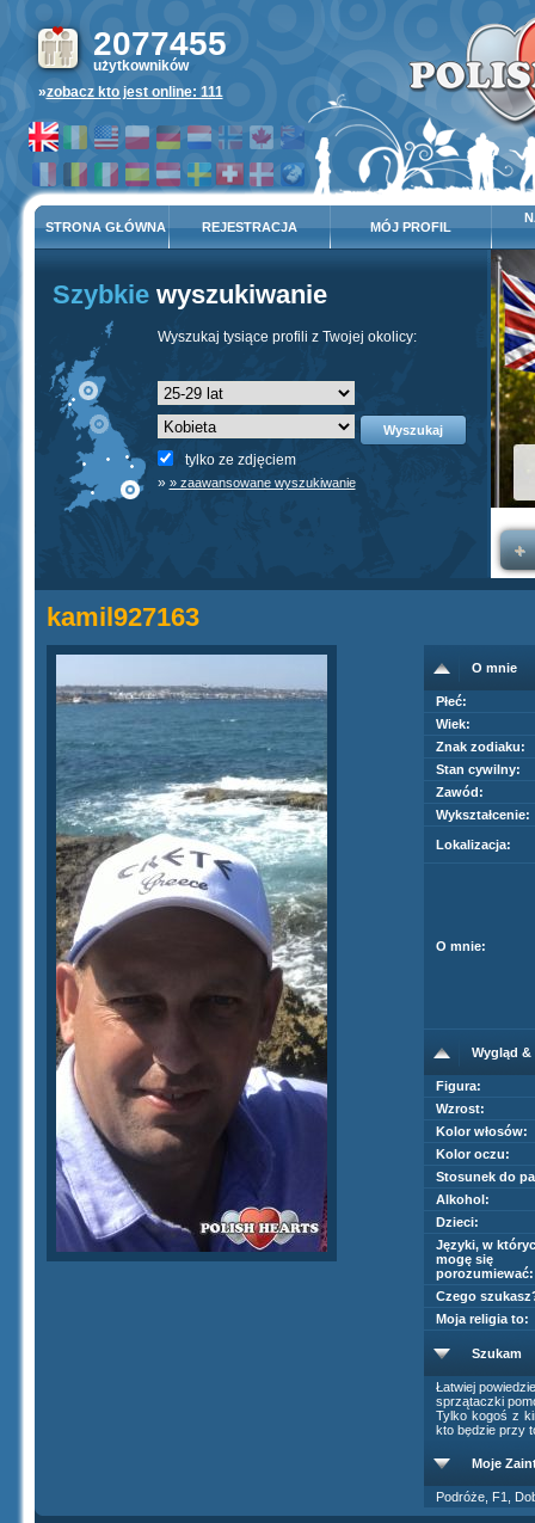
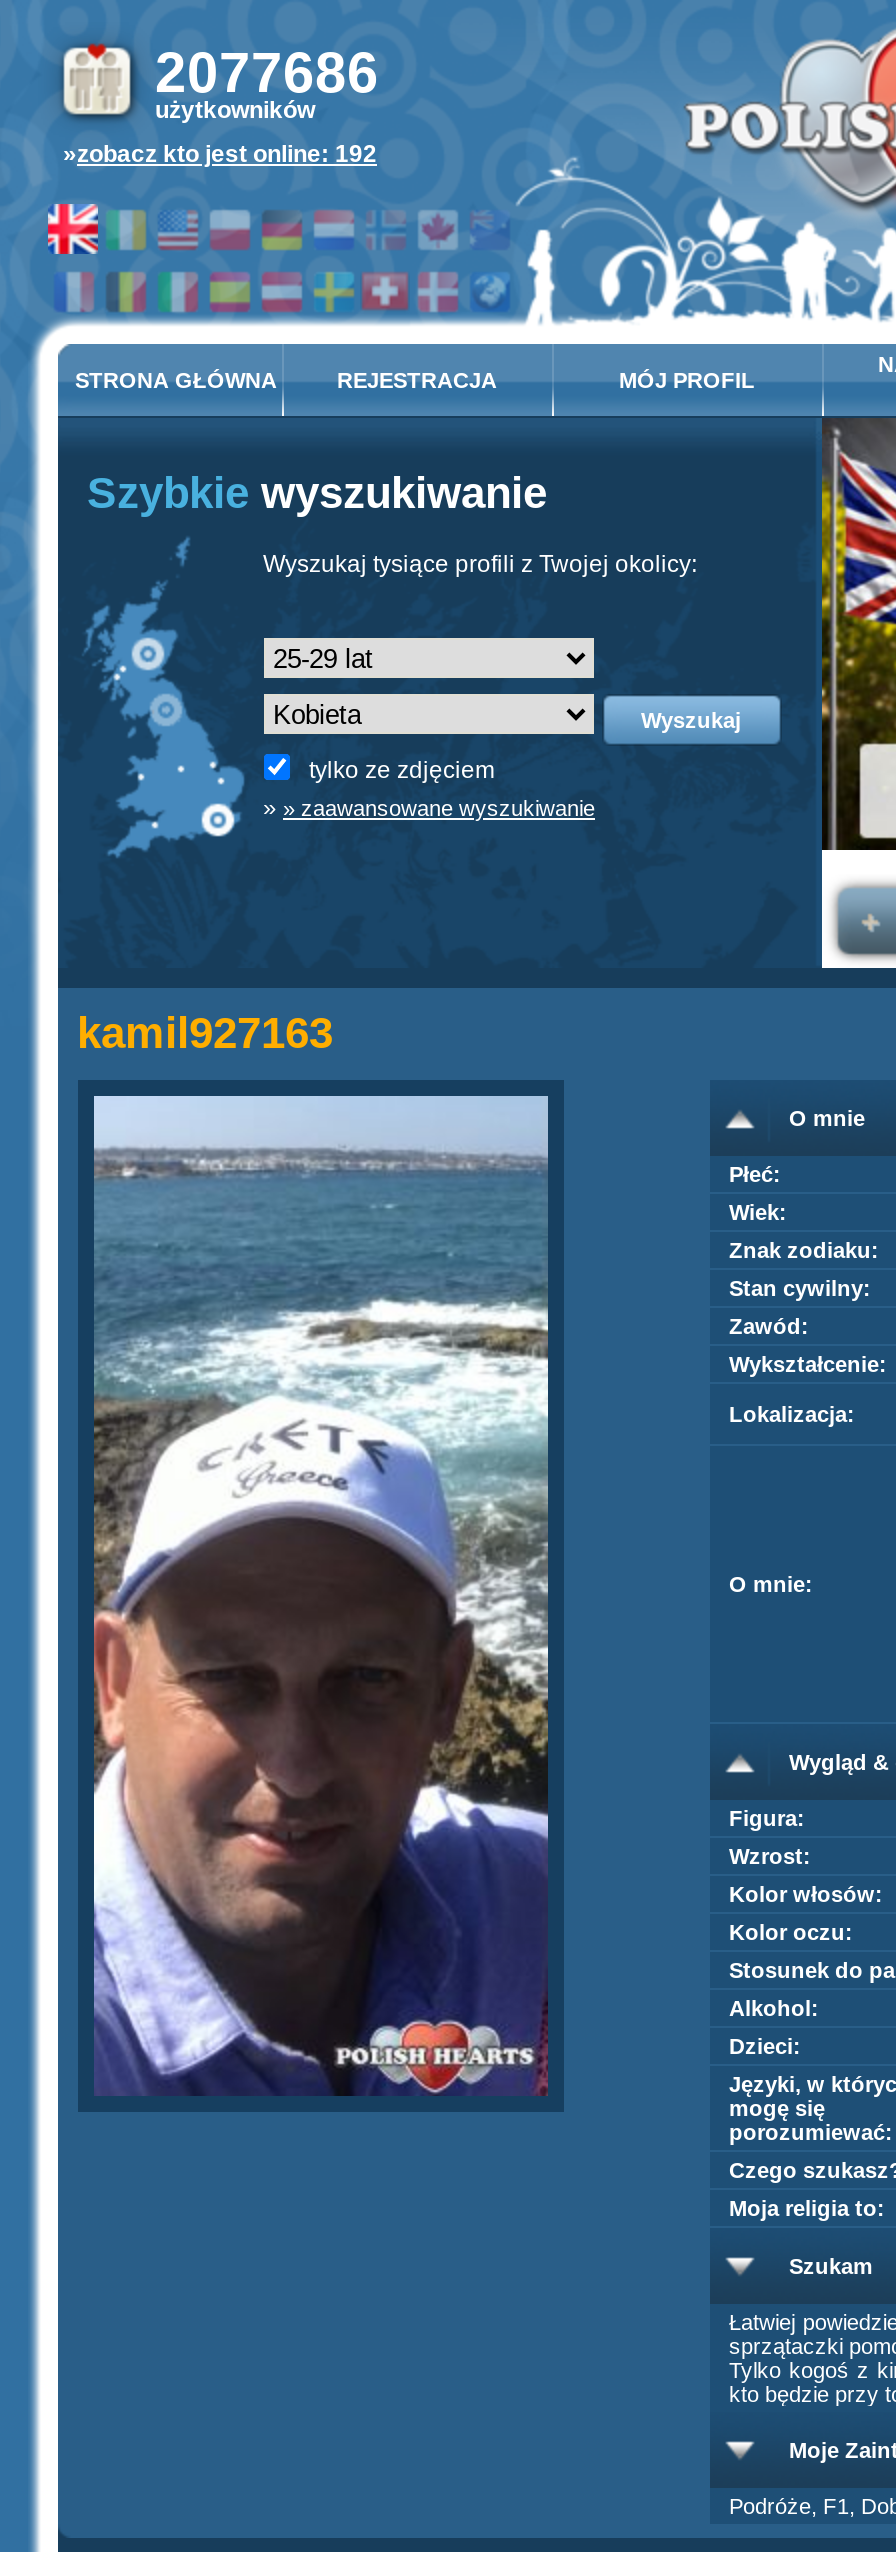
- 2077455
+ 2077686

- »zobacz kto jest online: 111
+ »zobacz kto jest online: 192
